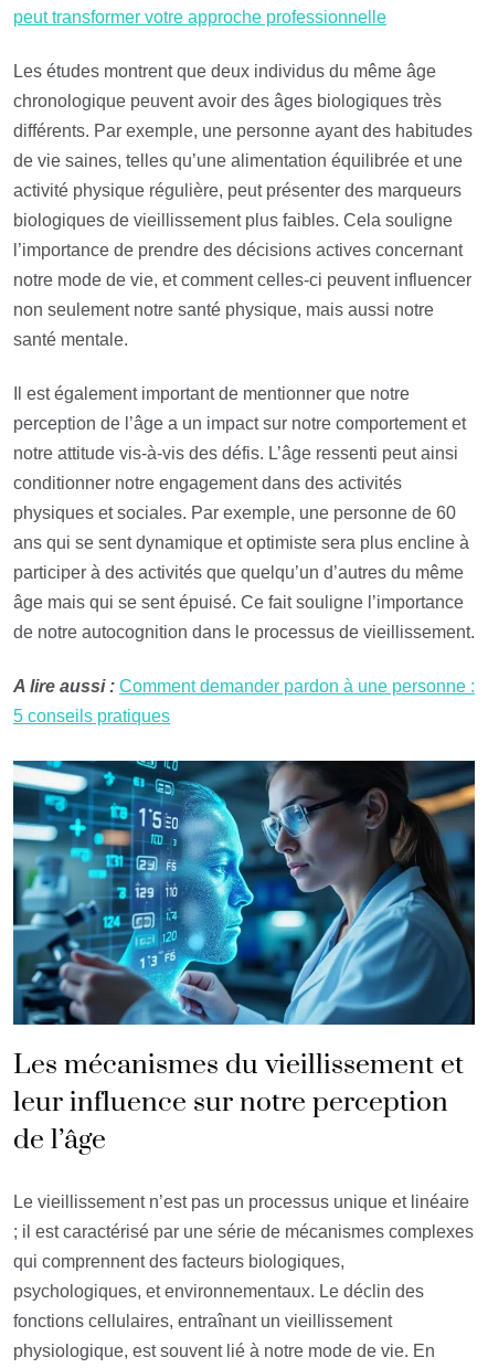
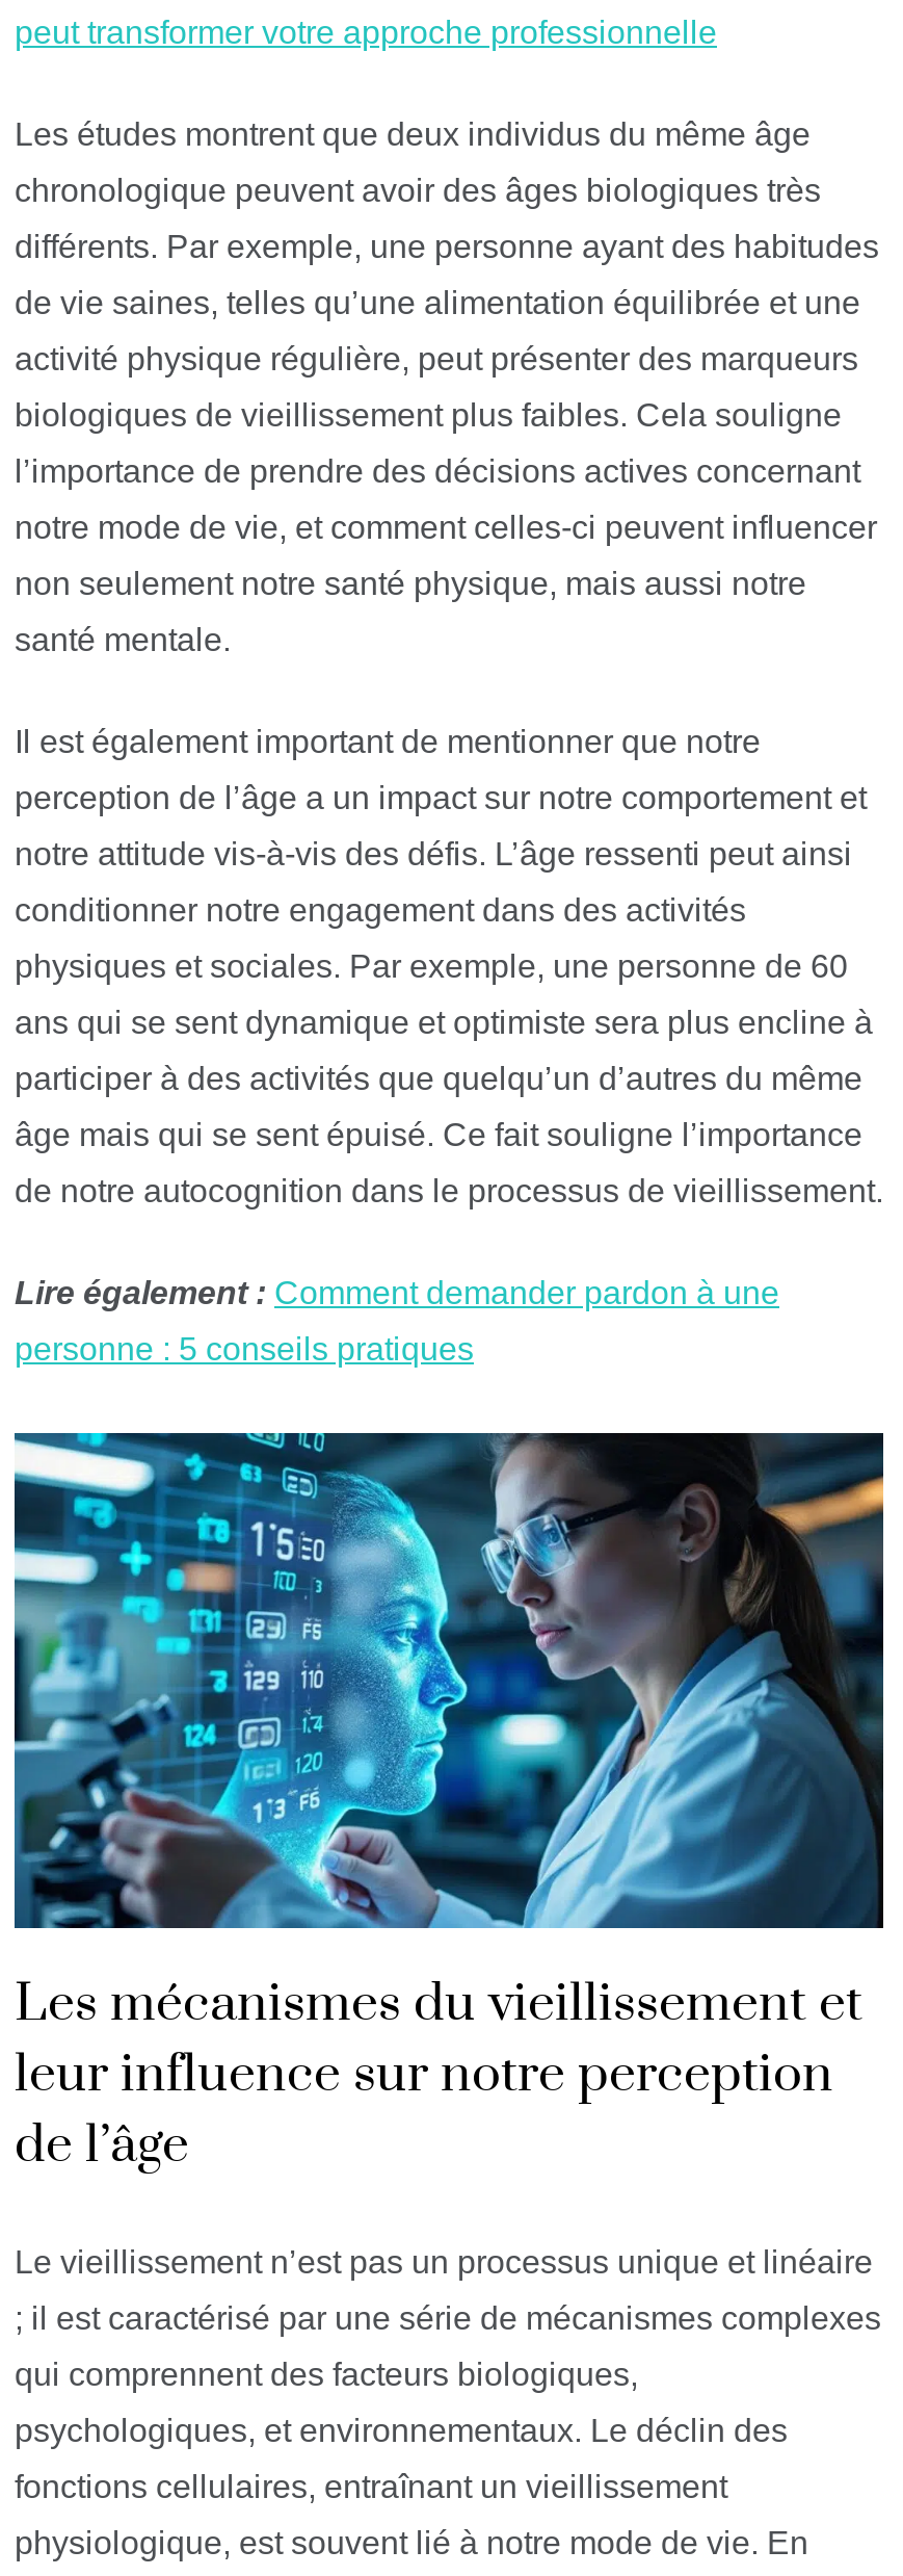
- A lire aussi : Comment demander pardon à une personne :
+ Lire également : Comment demander pardon à une

- 5 conseils pratiques
+ personne : 5 conseils pratiques
